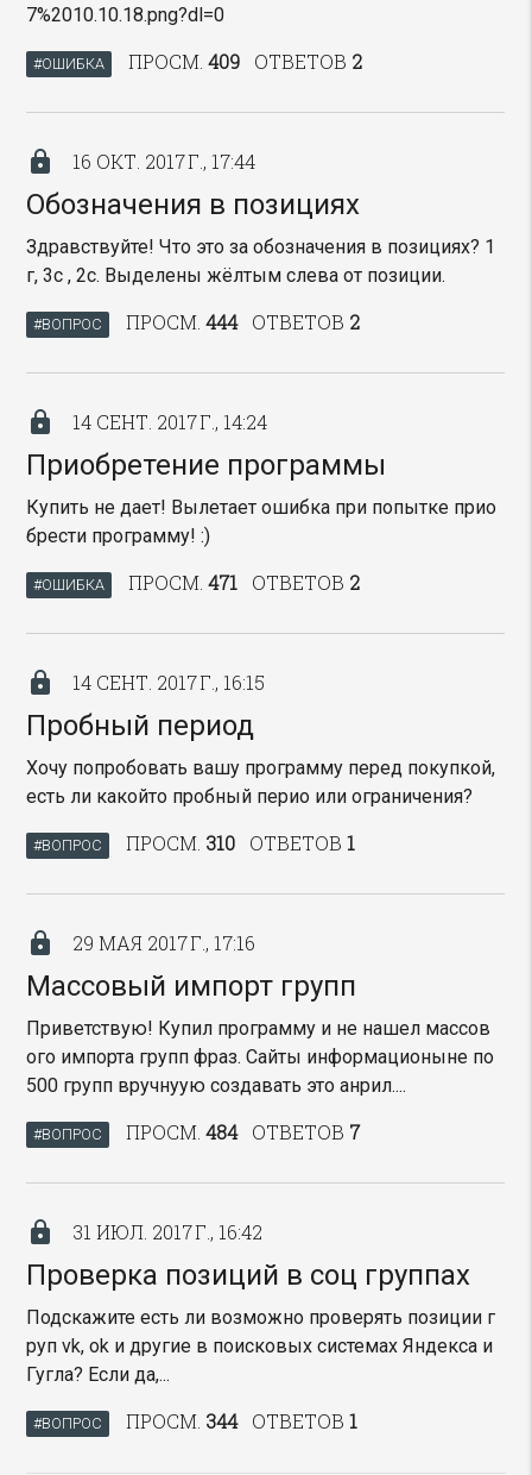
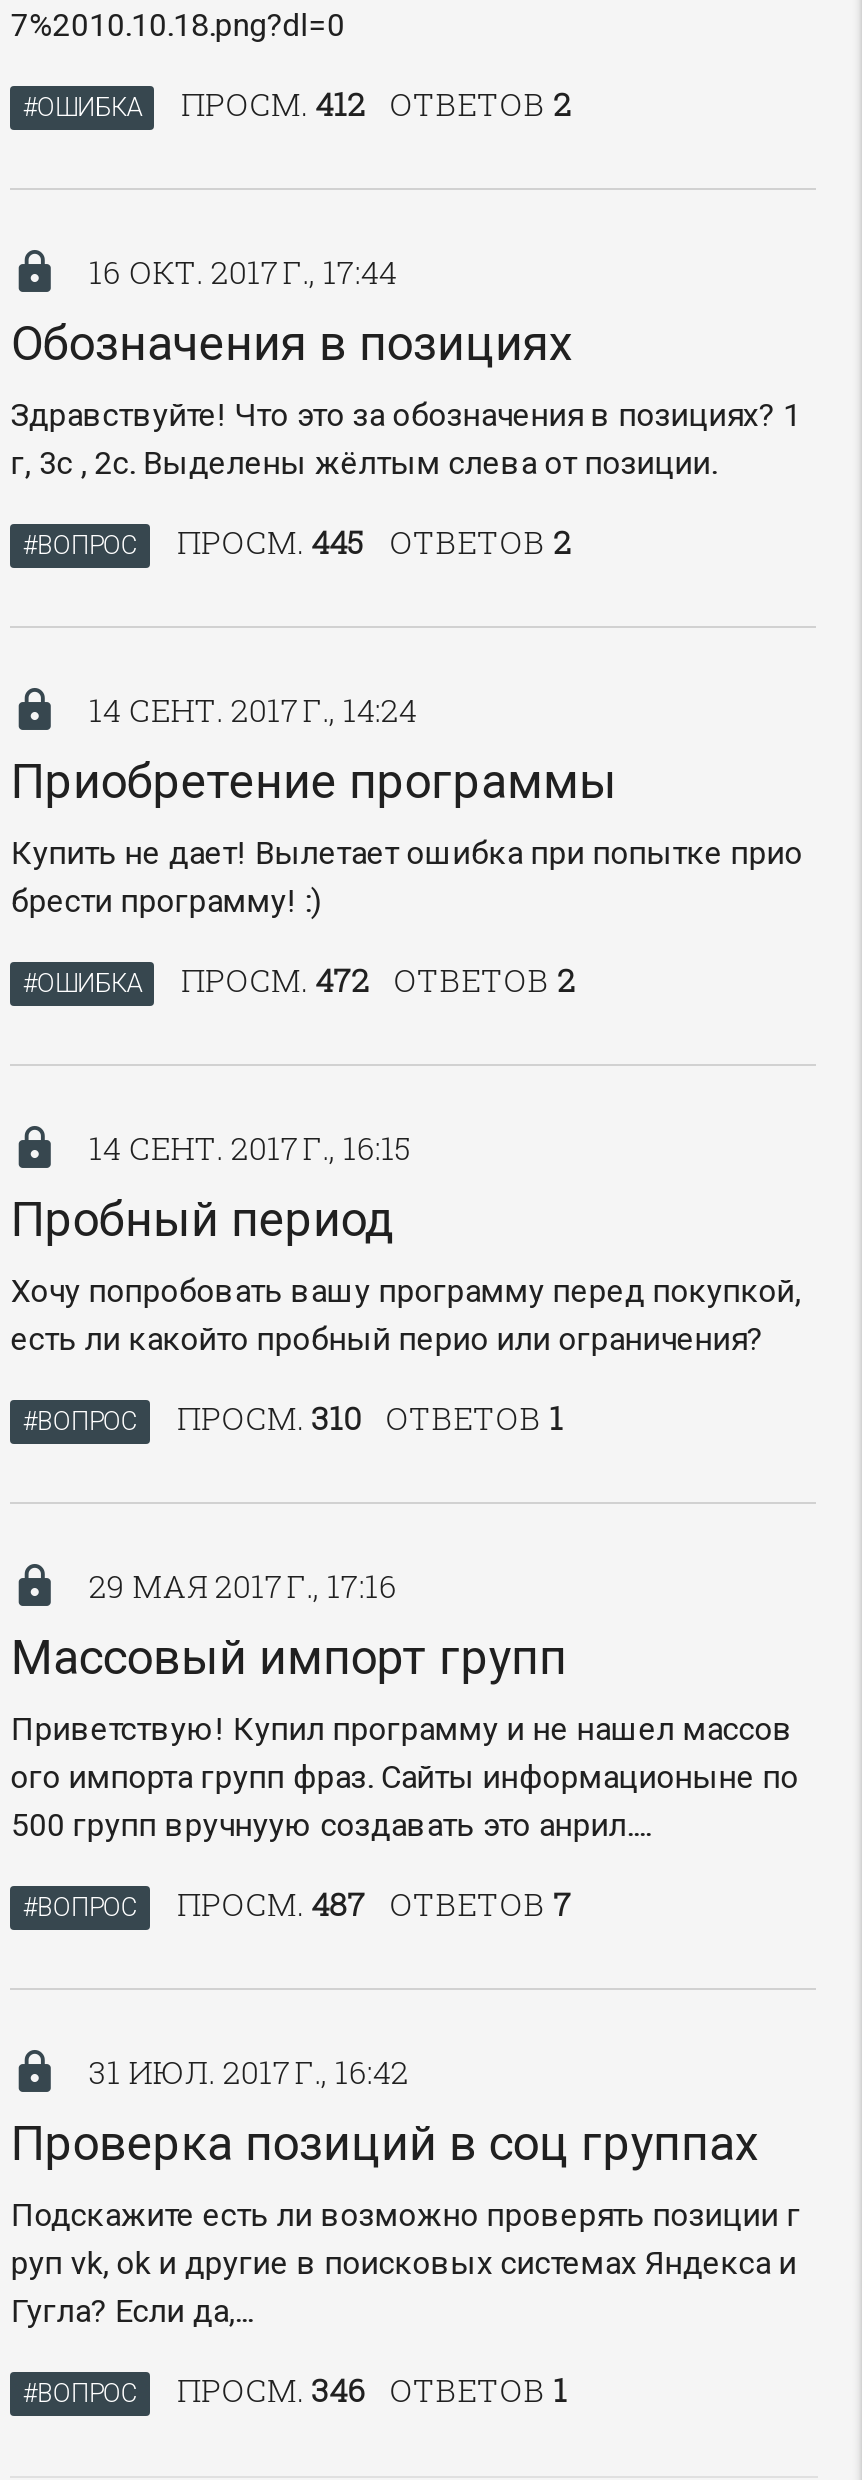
- ПРОСМ. 409 ОТВЕТОВ 2
+ ПРОСМ. 412 ОТВЕТОВ 2

- ПРОСМ. 444 ОТВЕТОВ 2
+ ПРОСМ. 445 ОТВЕТОВ 2

- ПРОСМ. 471 ОТВЕТОВ 2
+ ПРОСМ. 472 ОТВЕТОВ 2

- ПРОСМ. 484 ОТВЕТОВ 7
+ ПРОСМ. 487 ОТВЕТОВ 7

- ПРОСМ. 344 ОТВЕТОВ 1
+ ПРОСМ. 346 ОТВЕТОВ 1
